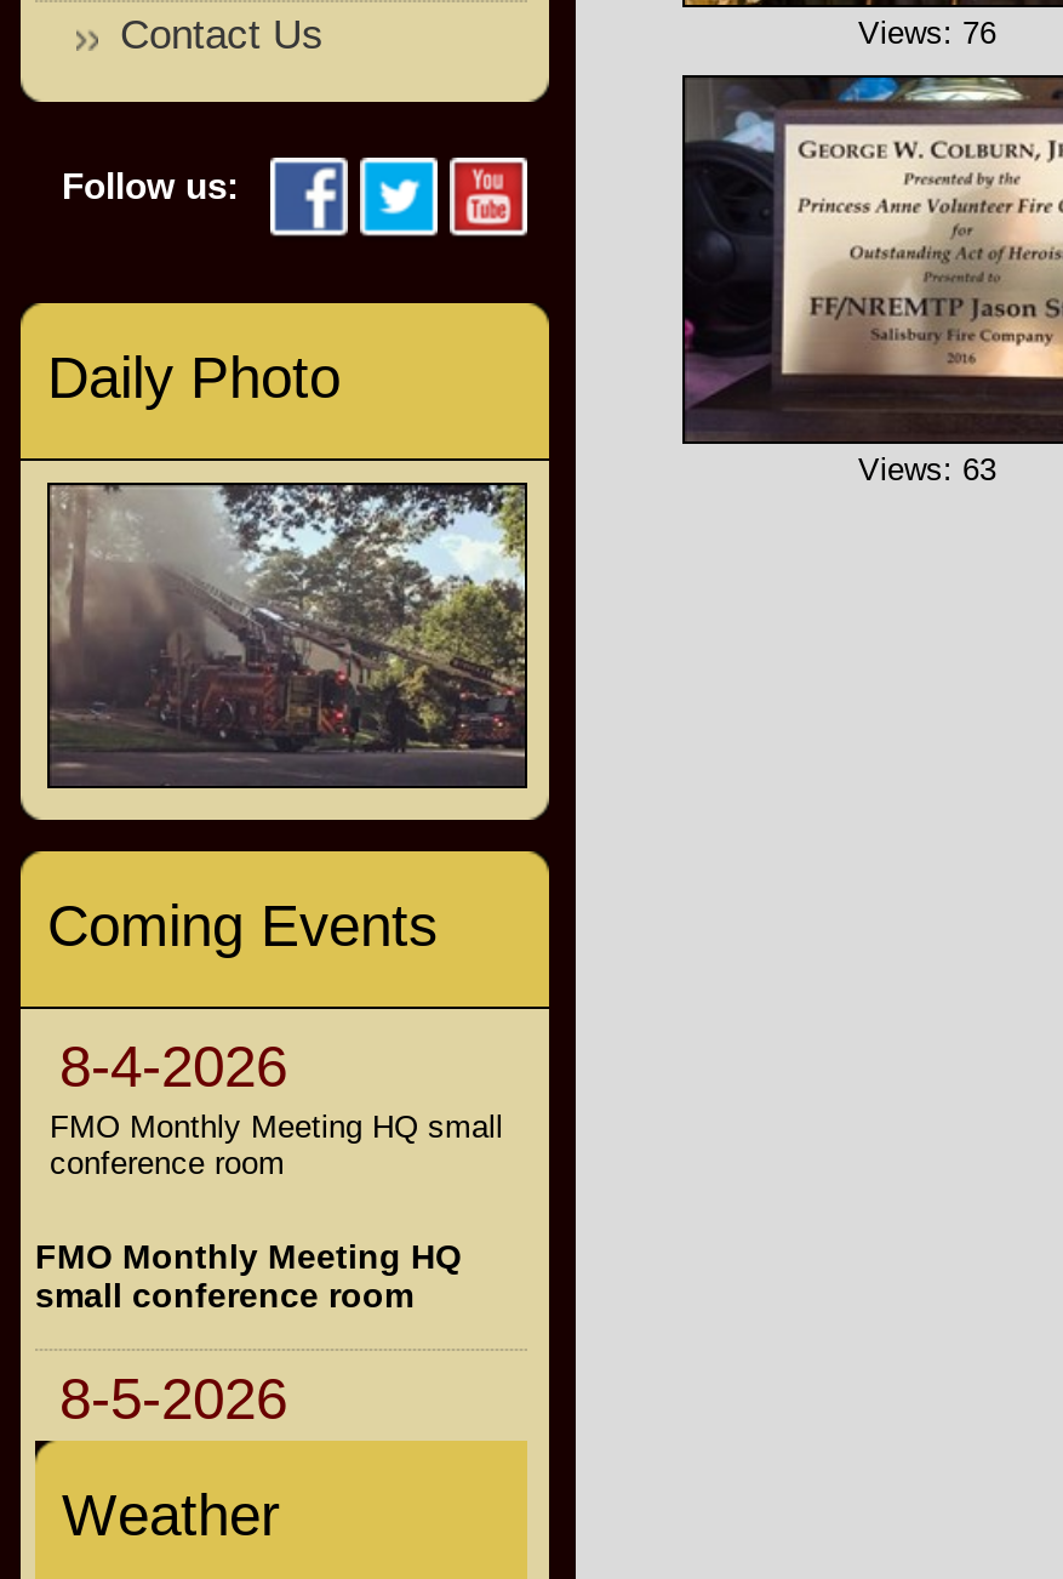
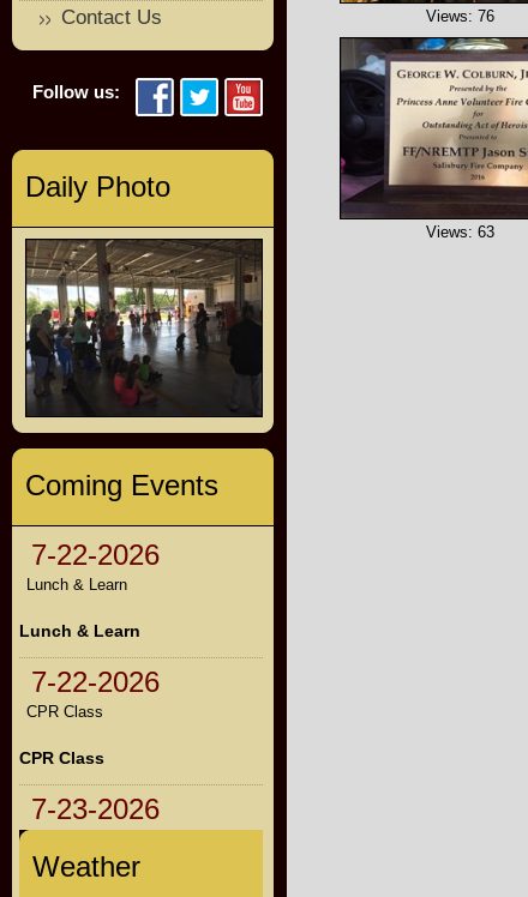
- [image]
+ [image]

- 8-4-2026
- FMO Monthly Meeting HQ small
- conference room
- FMO Monthly Meeting HQ
- small conference room
- 8-5-2026
+ 7-22-2026
+ Lunch & Learn
+ Lunch & Learn
+ 7-22-2026
+ CPR Class
+ CPR Class
+ 7-23-2026
